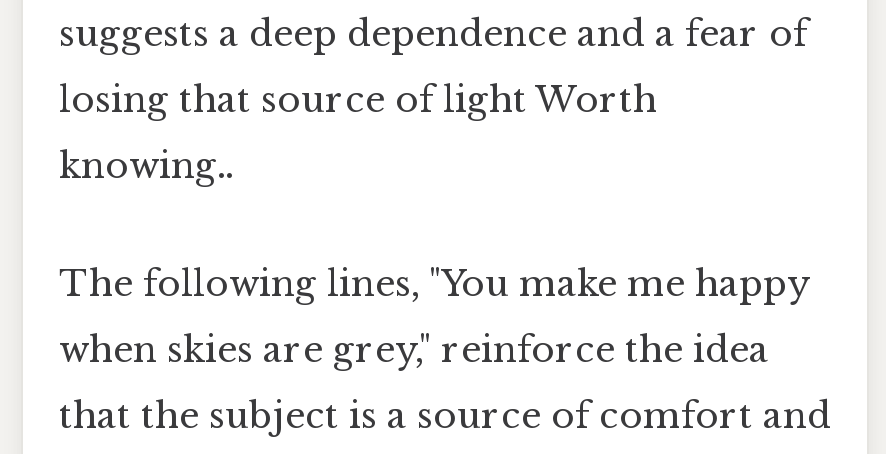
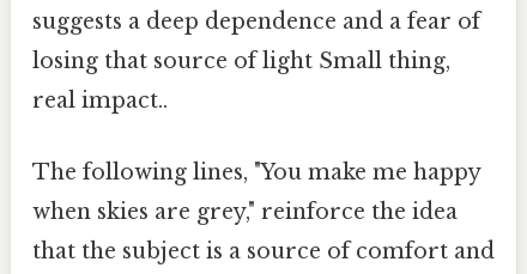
- losing that source of light Worth
+ losing that source of light Small thing,

- knowing..
+ real impact..
